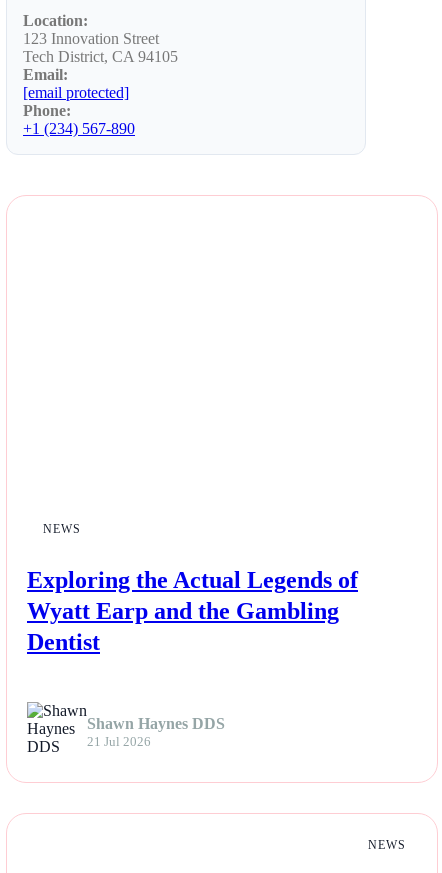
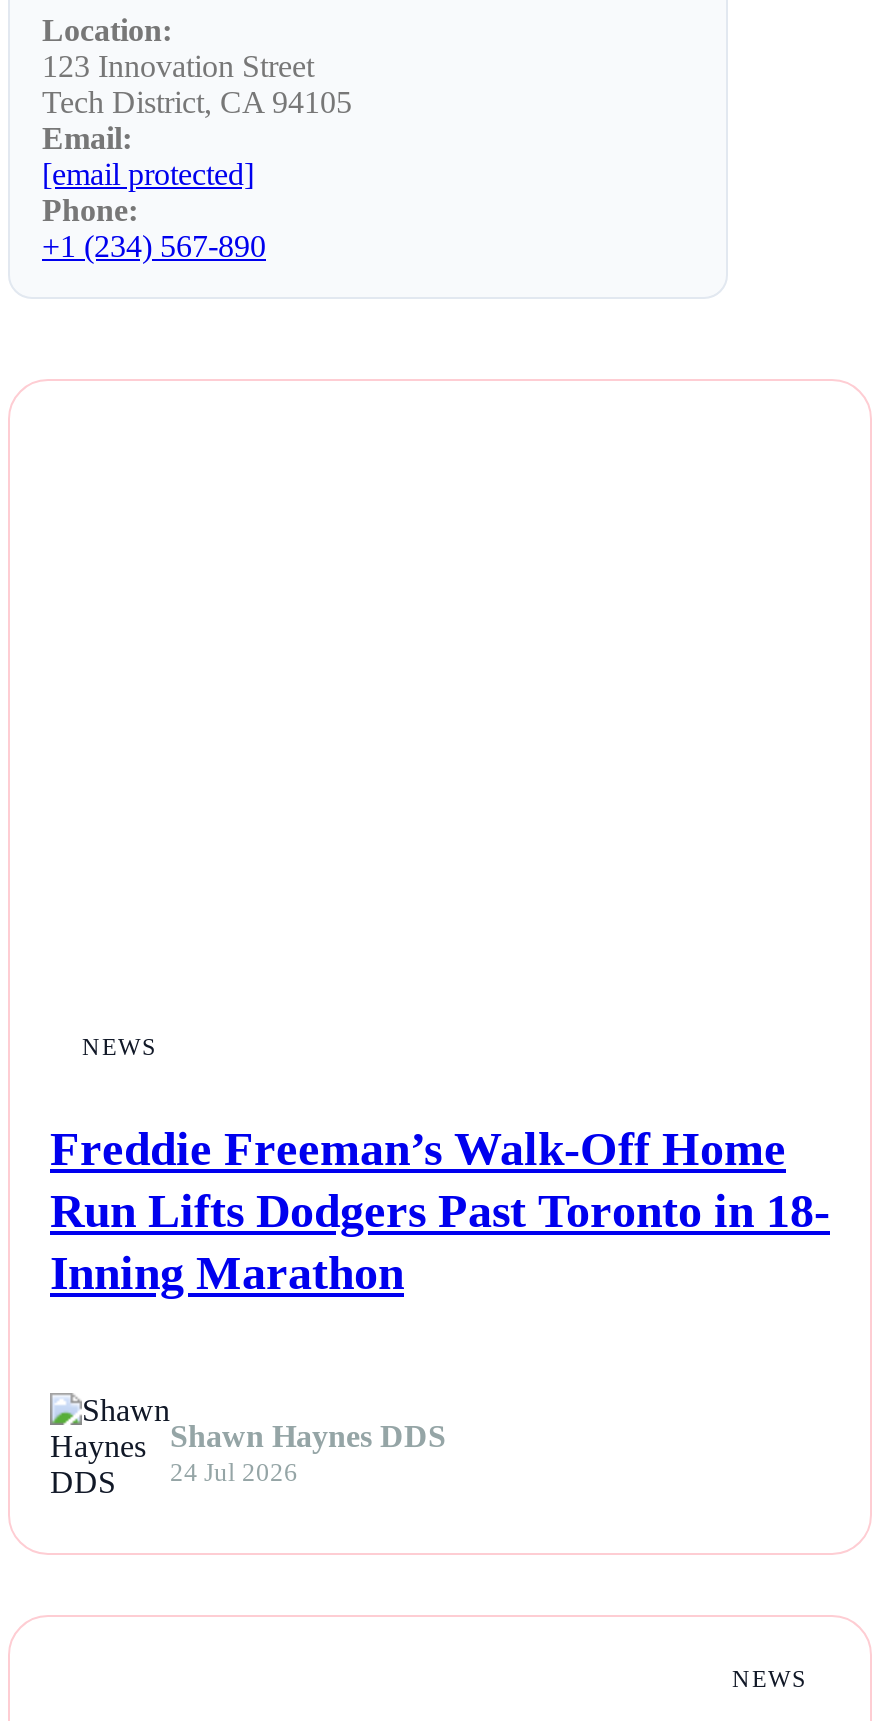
- Exploring the Actual Legends of
- Wyatt Earp and the Gambling
- Dentist
+ Freddie Freeman’s Walk-Off Home
+ Run Lifts Dodgers Past Toronto in 18-
+ Inning Marathon

- 21 Jul 2026
+ 24 Jul 2026
